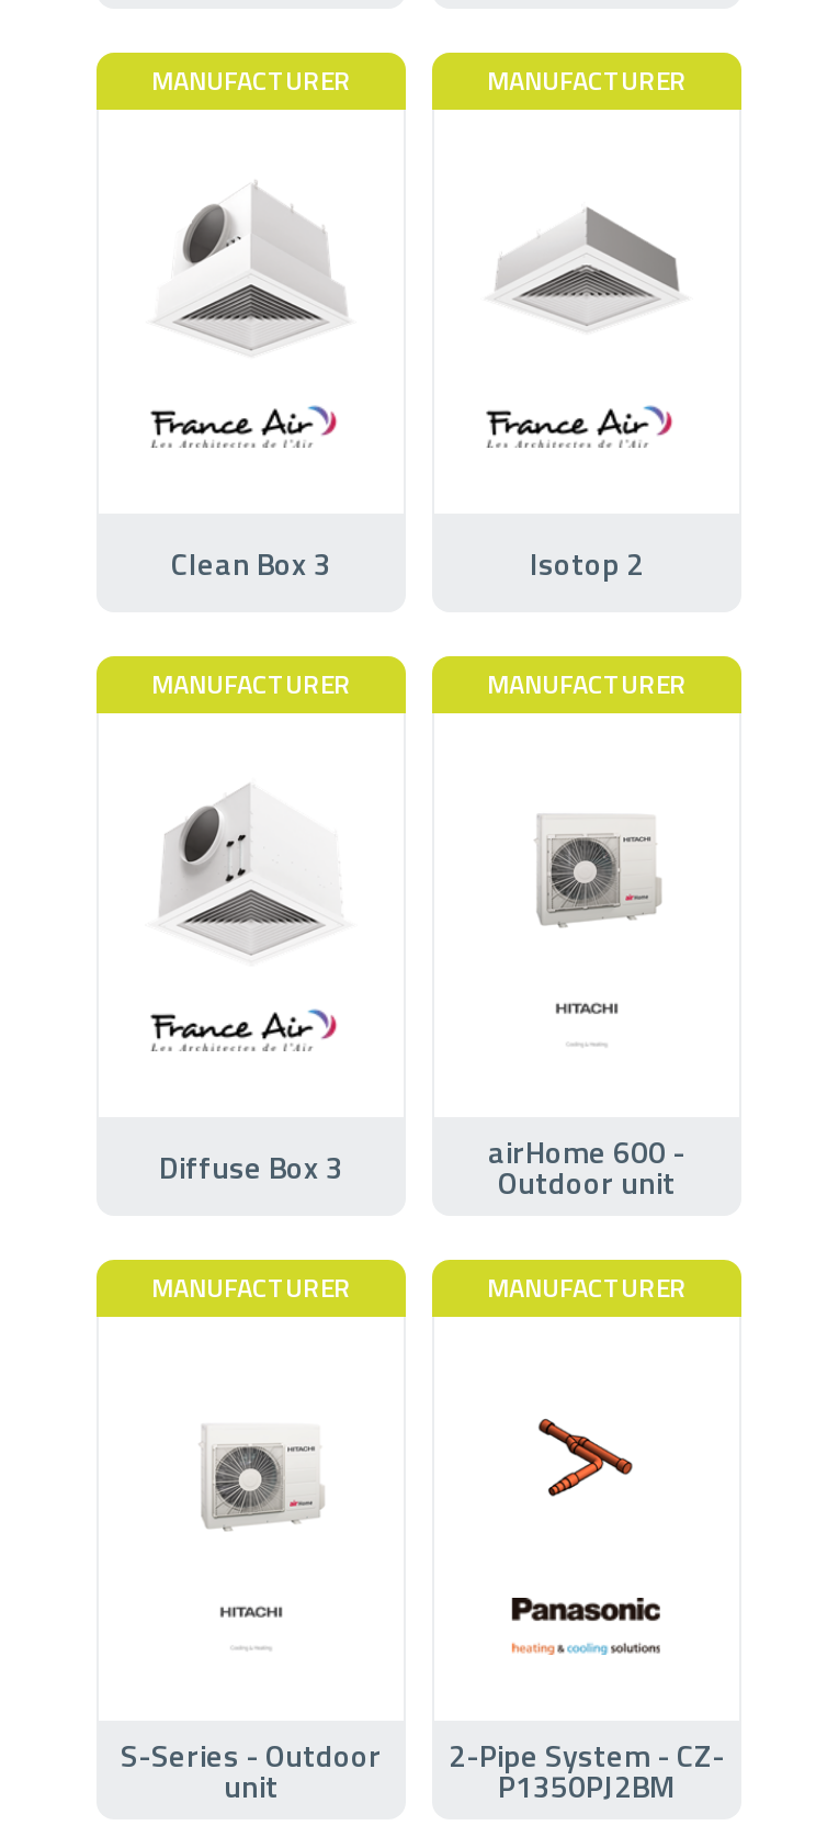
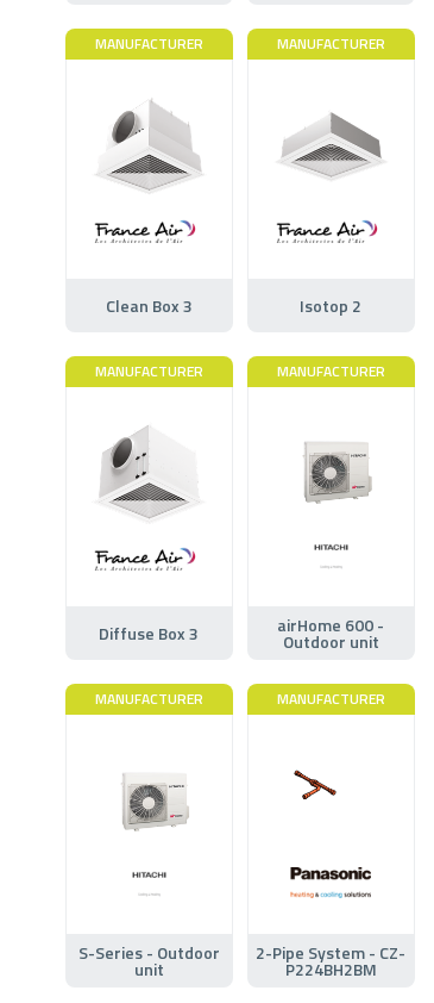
- [image]
+ [image]

- P1350PJ2BM
+ P224BH2BM
